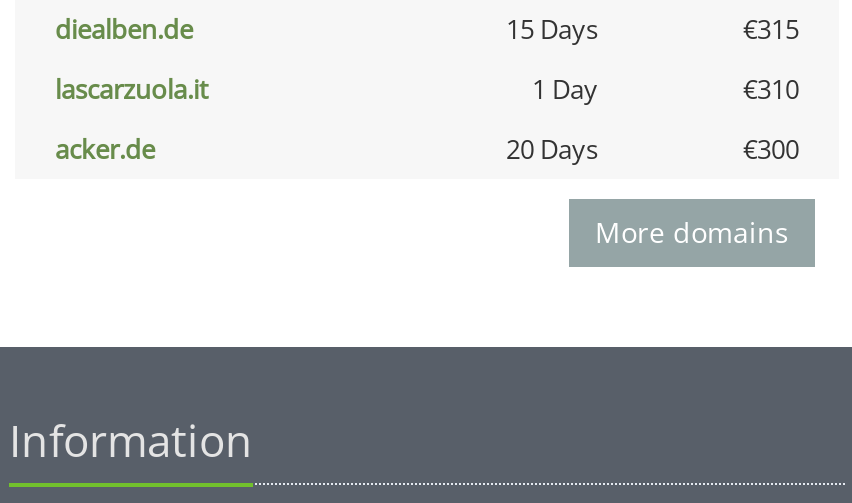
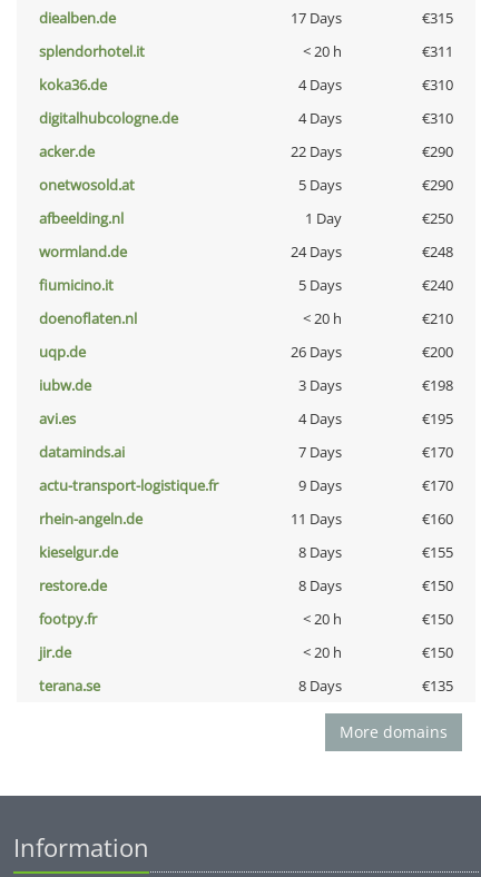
- 15 Days
+ 17 Days

- lascarzuola.it
- 1 Day
+ splendorhotel.it
+ < 20 h
+ €311
+ koka36.de
+ 4 Days
+ €310
+ digitalhubcologne.de
+ 4 Days

- 20 Days
- €300
+ 22 Days
+ €290
+ onetwosold.at
+ 5 Days
+ €290
+ afbeelding.nl
+ 1 Day
+ €250
+ wormland.de
+ 24 Days
+ €248
+ fiumicino.it
+ 5 Days
+ €240
+ doenoflaten.nl
+ < 20 h
+ €210
+ uqp.de
+ 26 Days
+ €200
+ iubw.de
+ 3 Days
+ €198
+ avi.es
+ 4 Days
+ €195
+ dataminds.ai
+ 7 Days
+ €170
+ actu-transport-logistique.fr
+ 9 Days
+ €170
+ rhein-angeln.de
+ 11 Days
+ €160
+ kieselgur.de
+ 8 Days
+ €155
+ restore.de
+ 8 Days
+ €150
+ footpy.fr
+ < 20 h
+ €150
+ jir.de
+ < 20 h
+ €150
+ terana.se
+ 8 Days
+ €135
